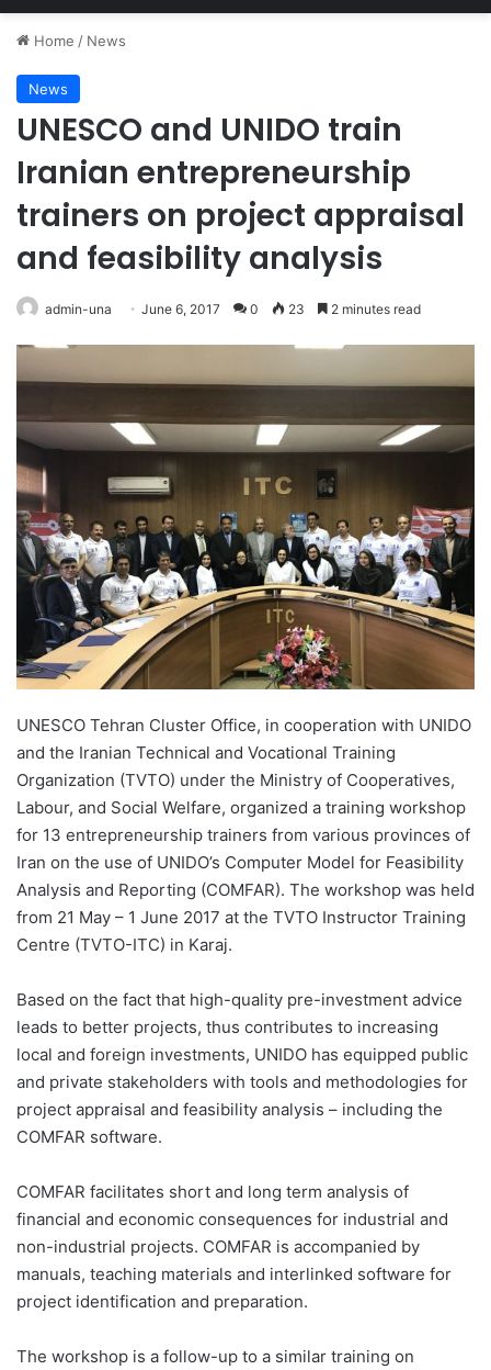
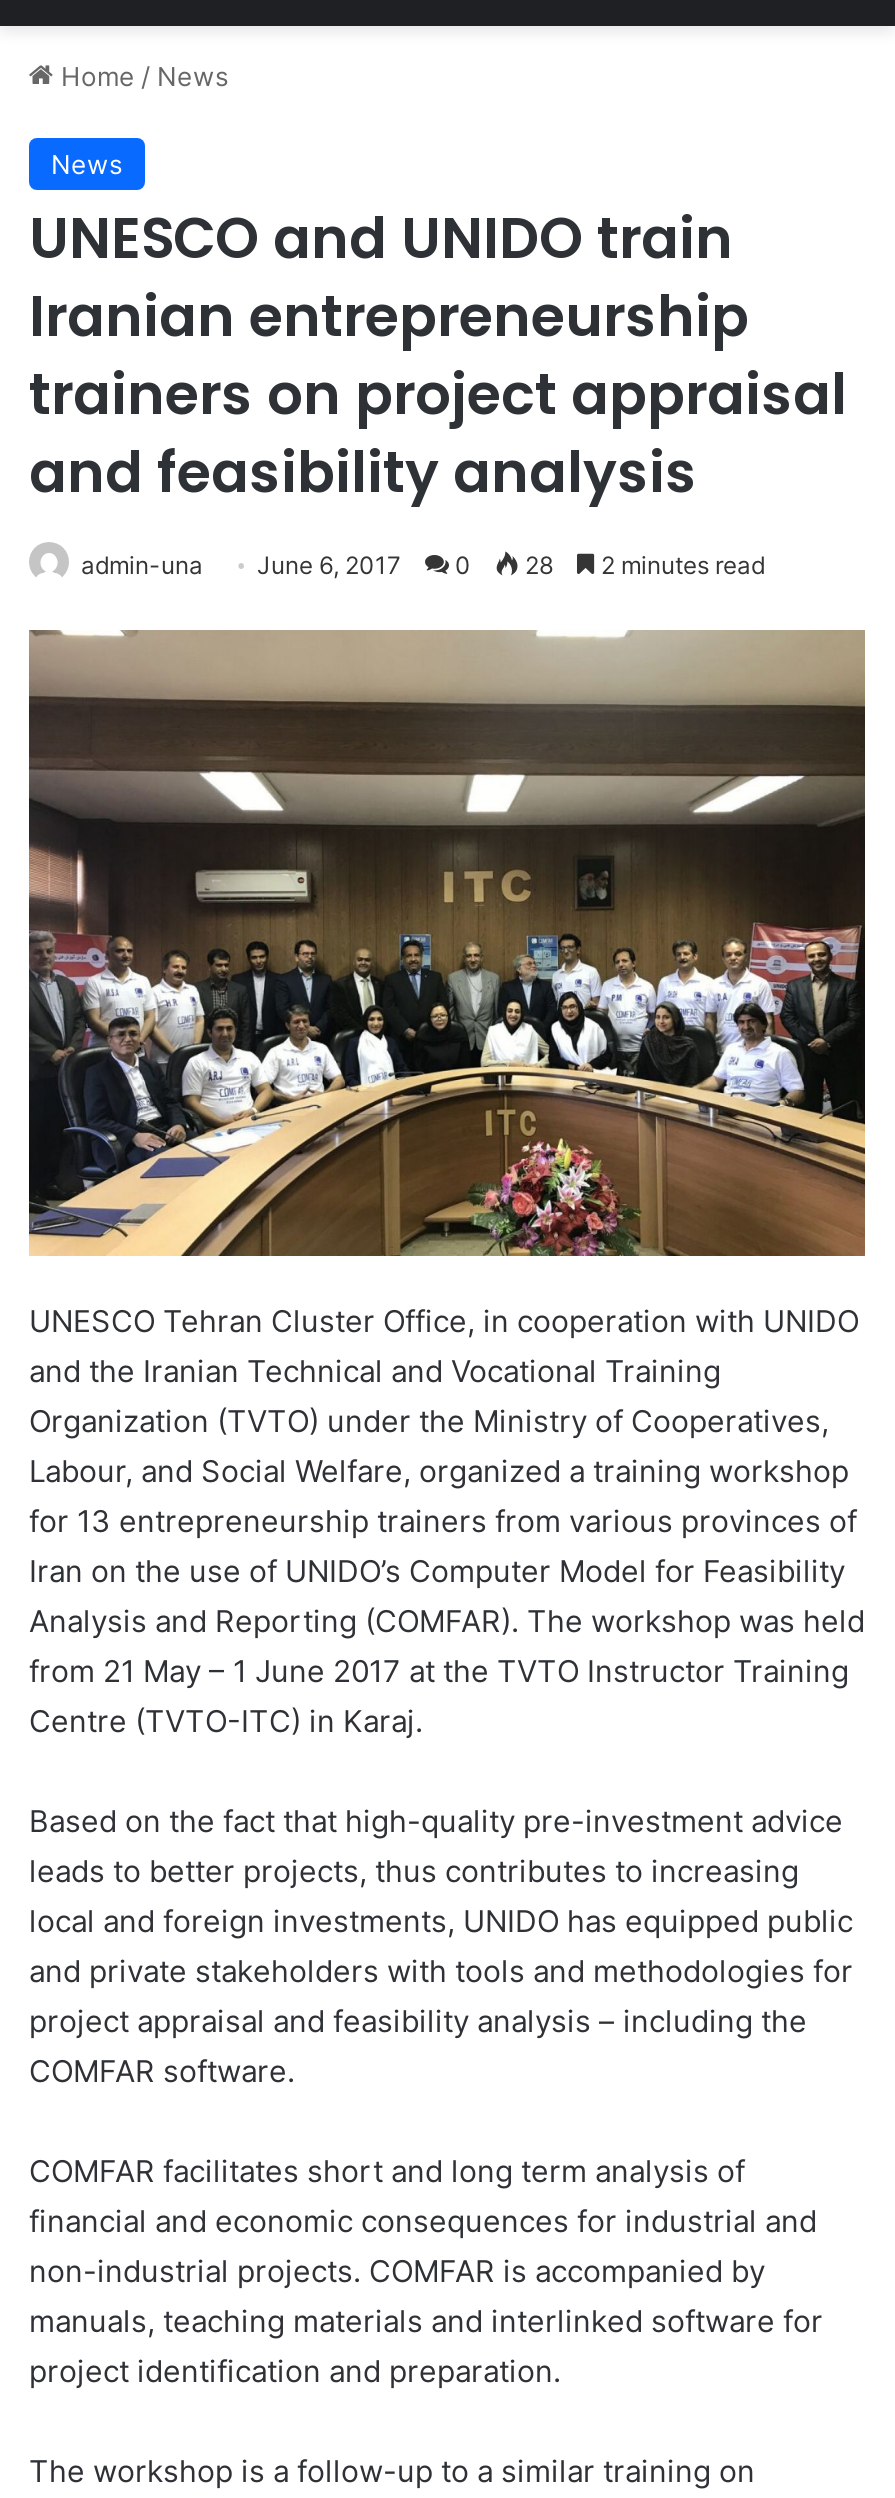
- admin-una June 6, 2017 0 23 2 minutes read
+ admin-una June 6, 2017 0 28 2 minutes read
